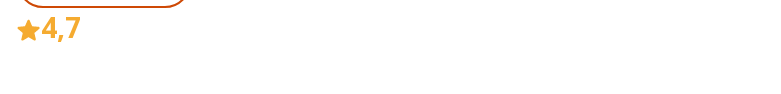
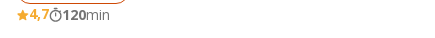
+ 120min
